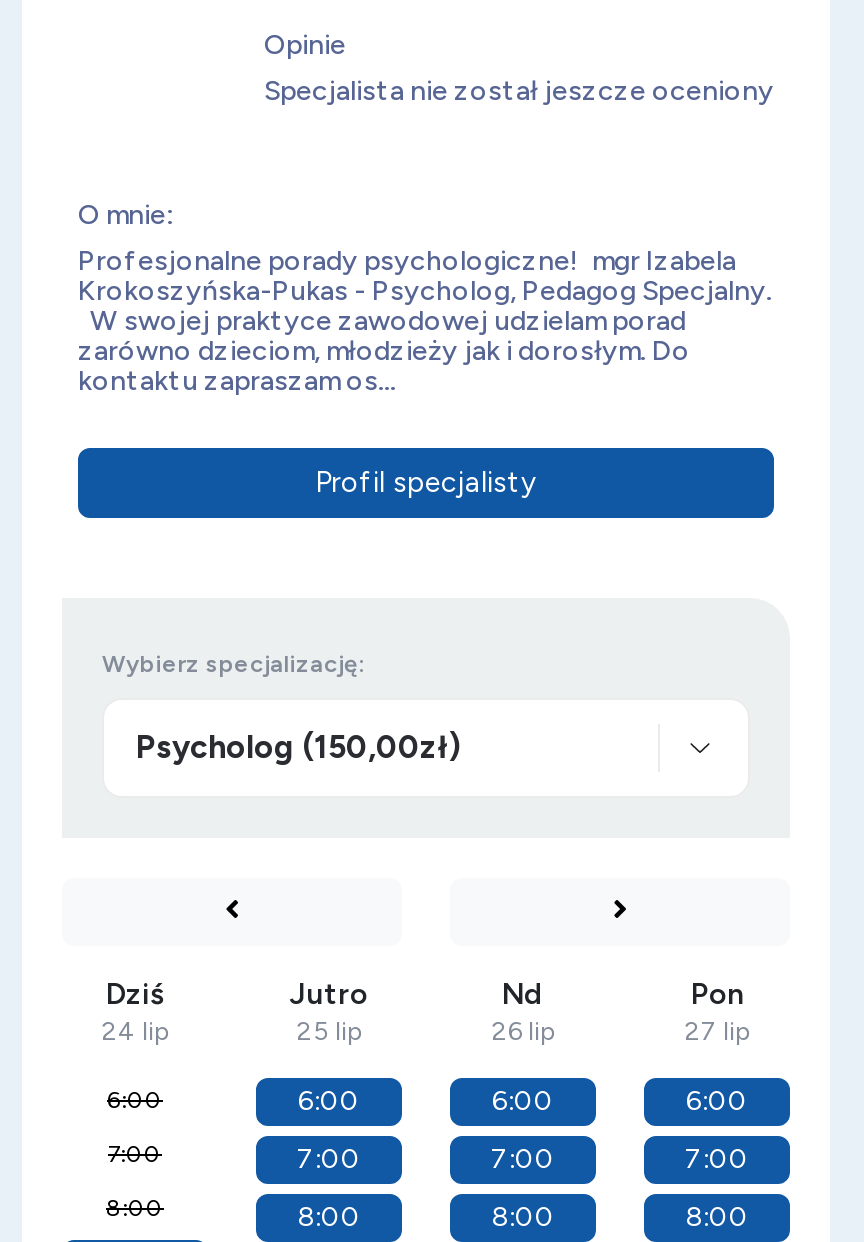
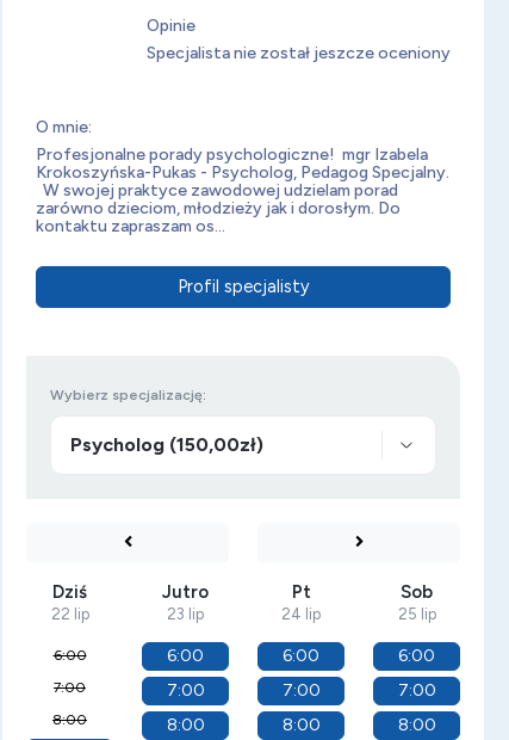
- Nd
- 26 lip
+ Pt
+ 24 lip

- Pon
- 27 lip
+ Sob
+ 25 lip

- 24 lip
+ 22 lip

- 25 lip
+ 23 lip
